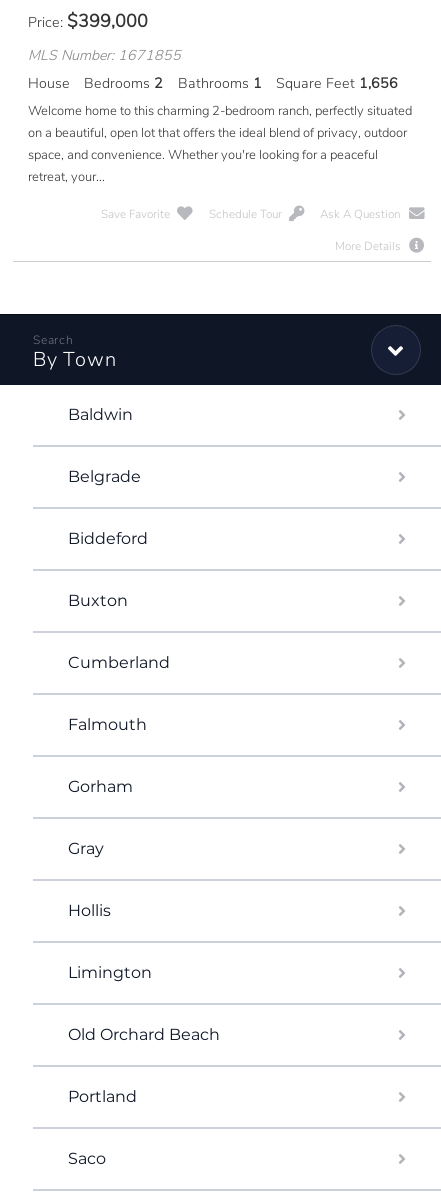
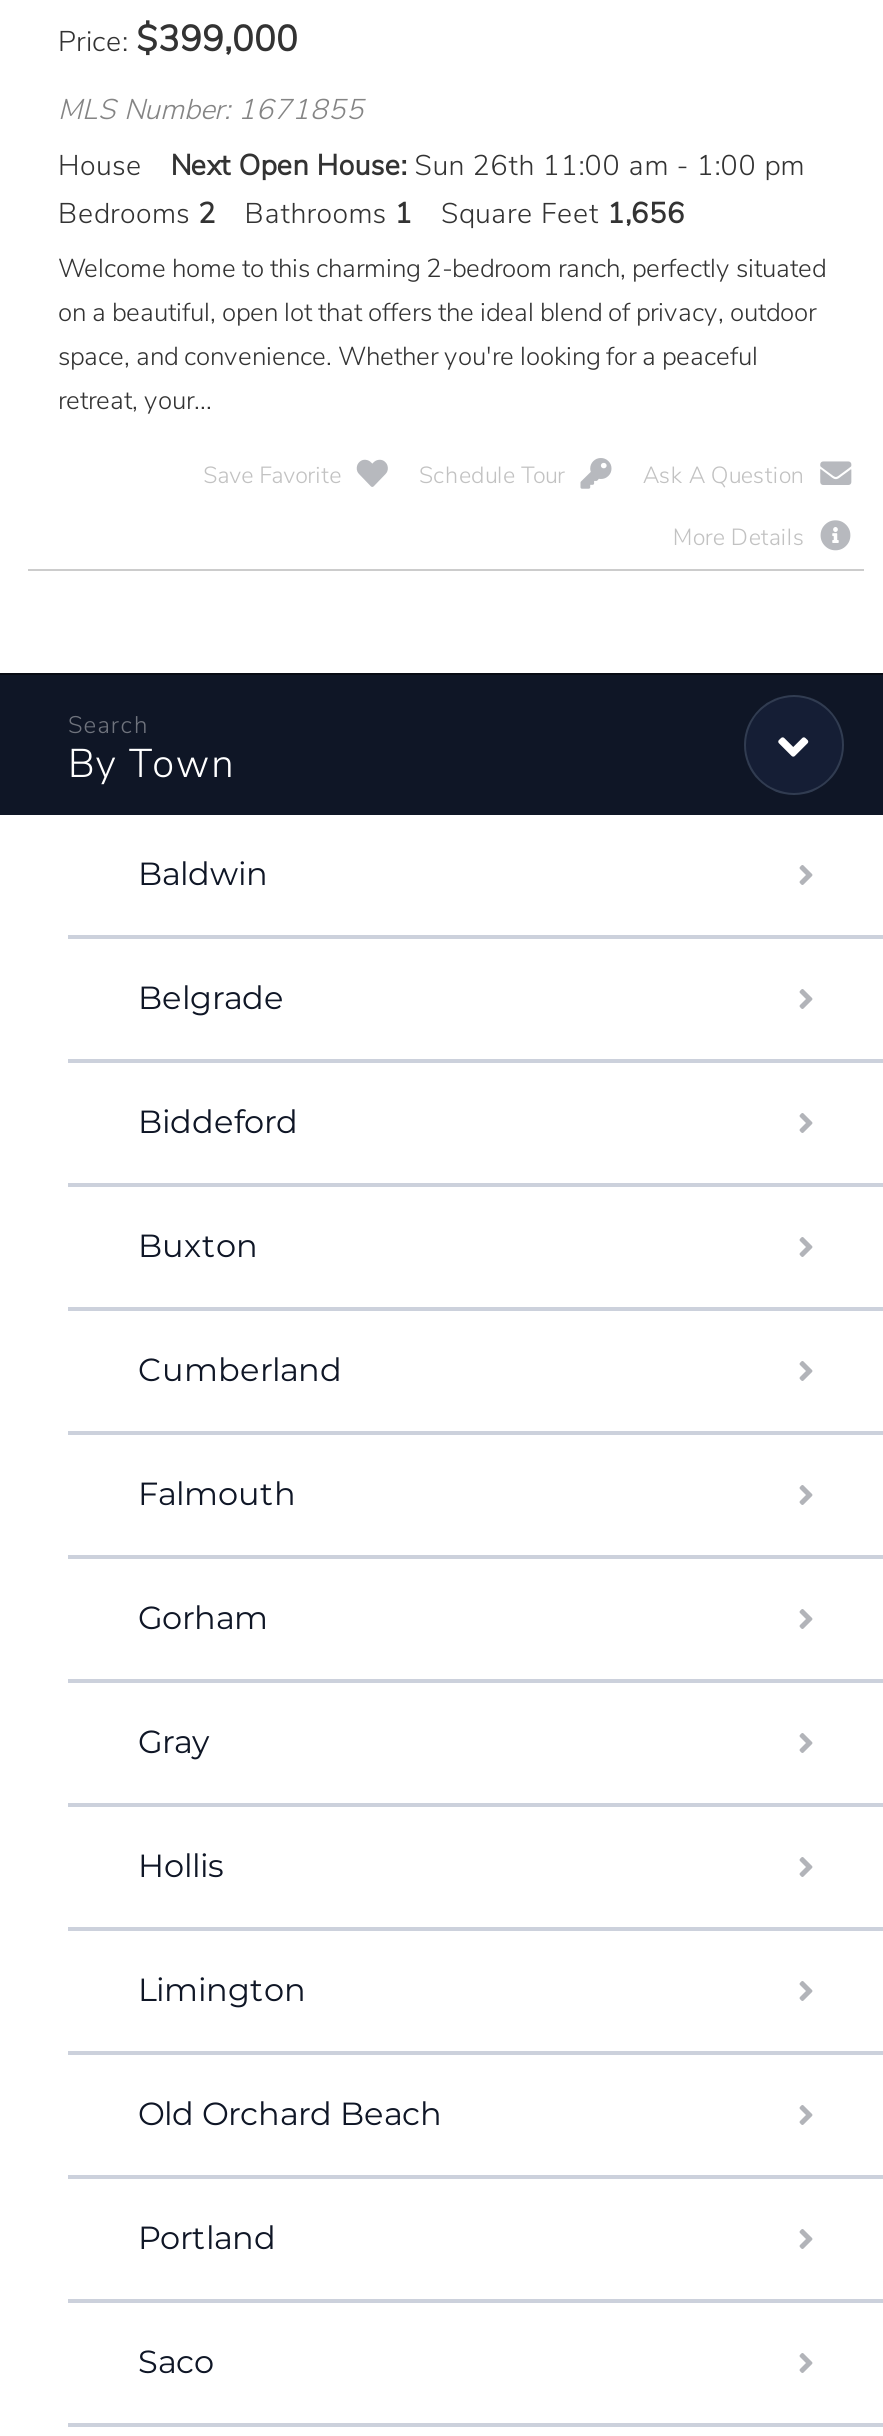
+ Next Open House: Sun 26th 11:00 am - 1:00 pm
